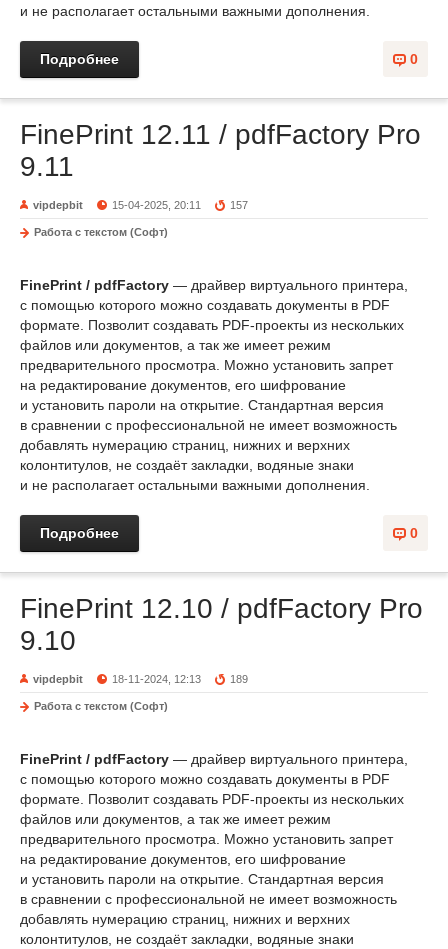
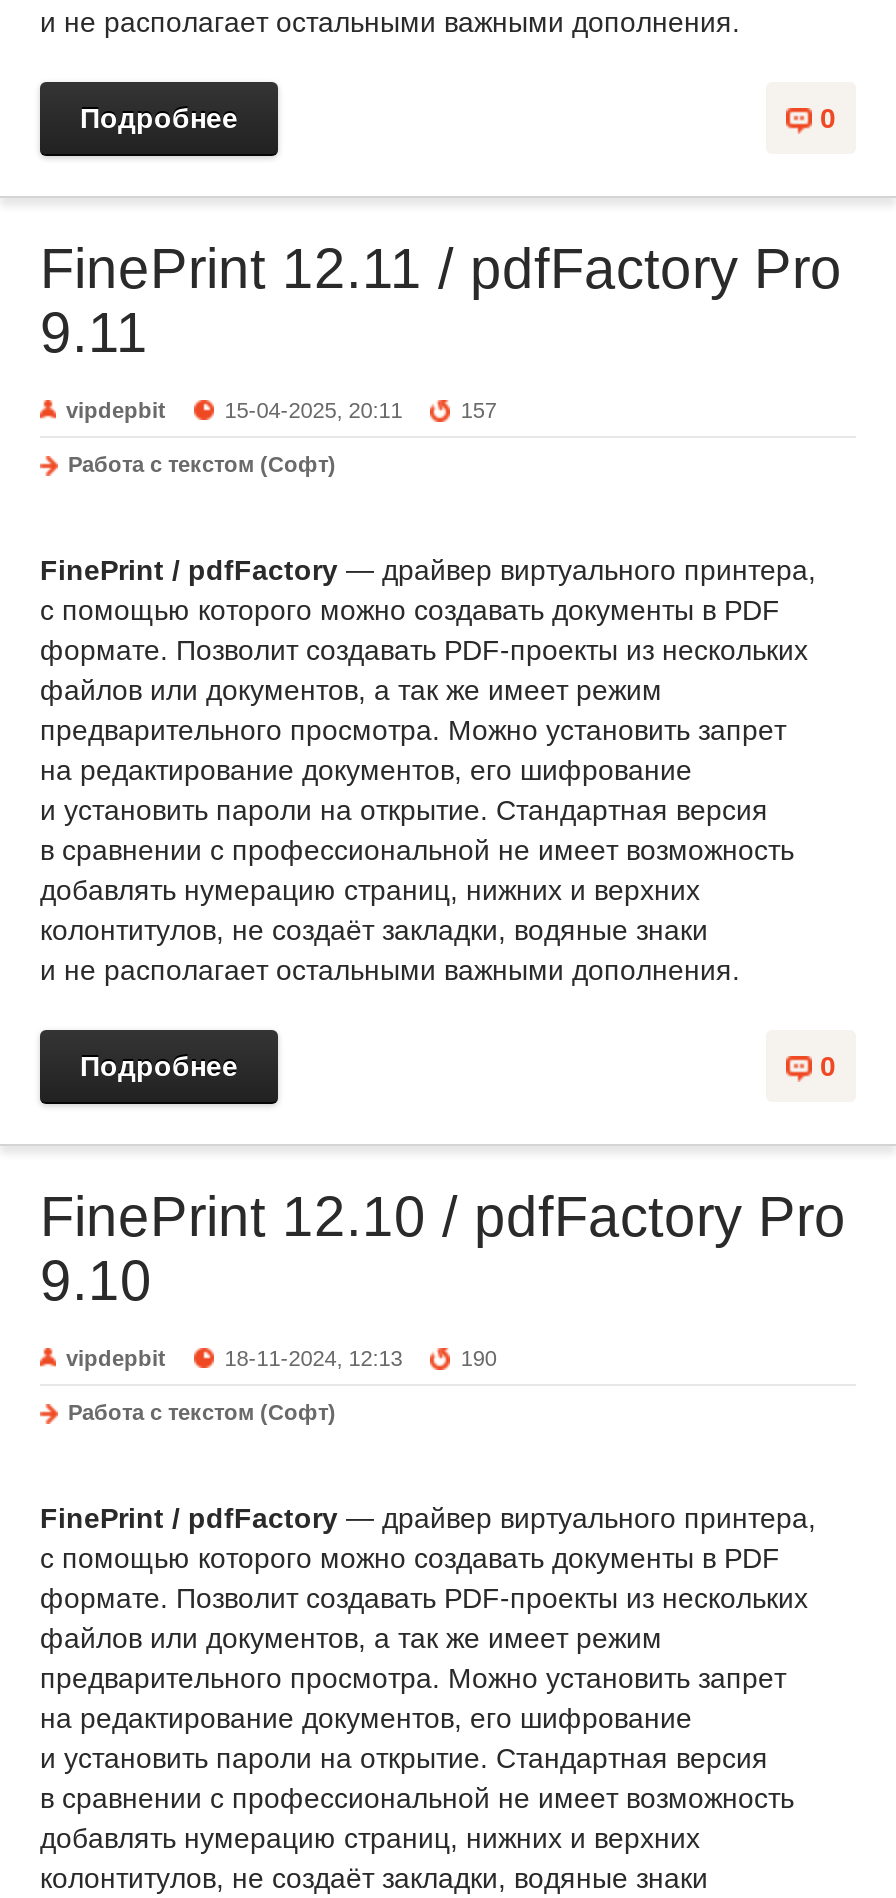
- 189
+ 190
